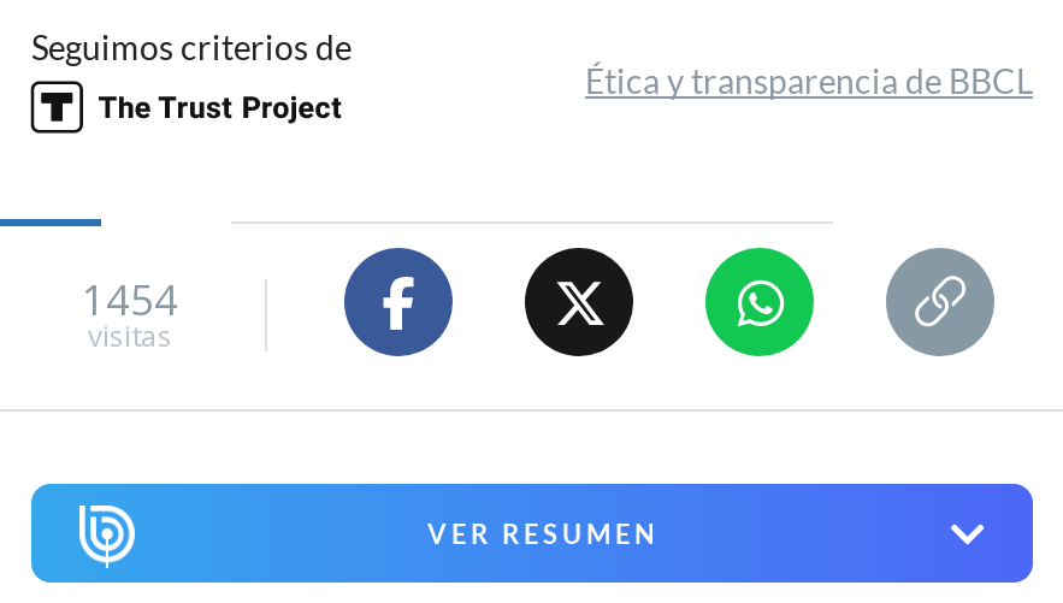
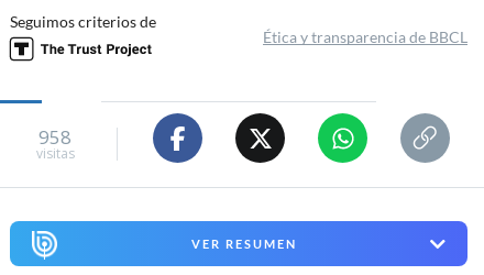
- 1454
+ 958
